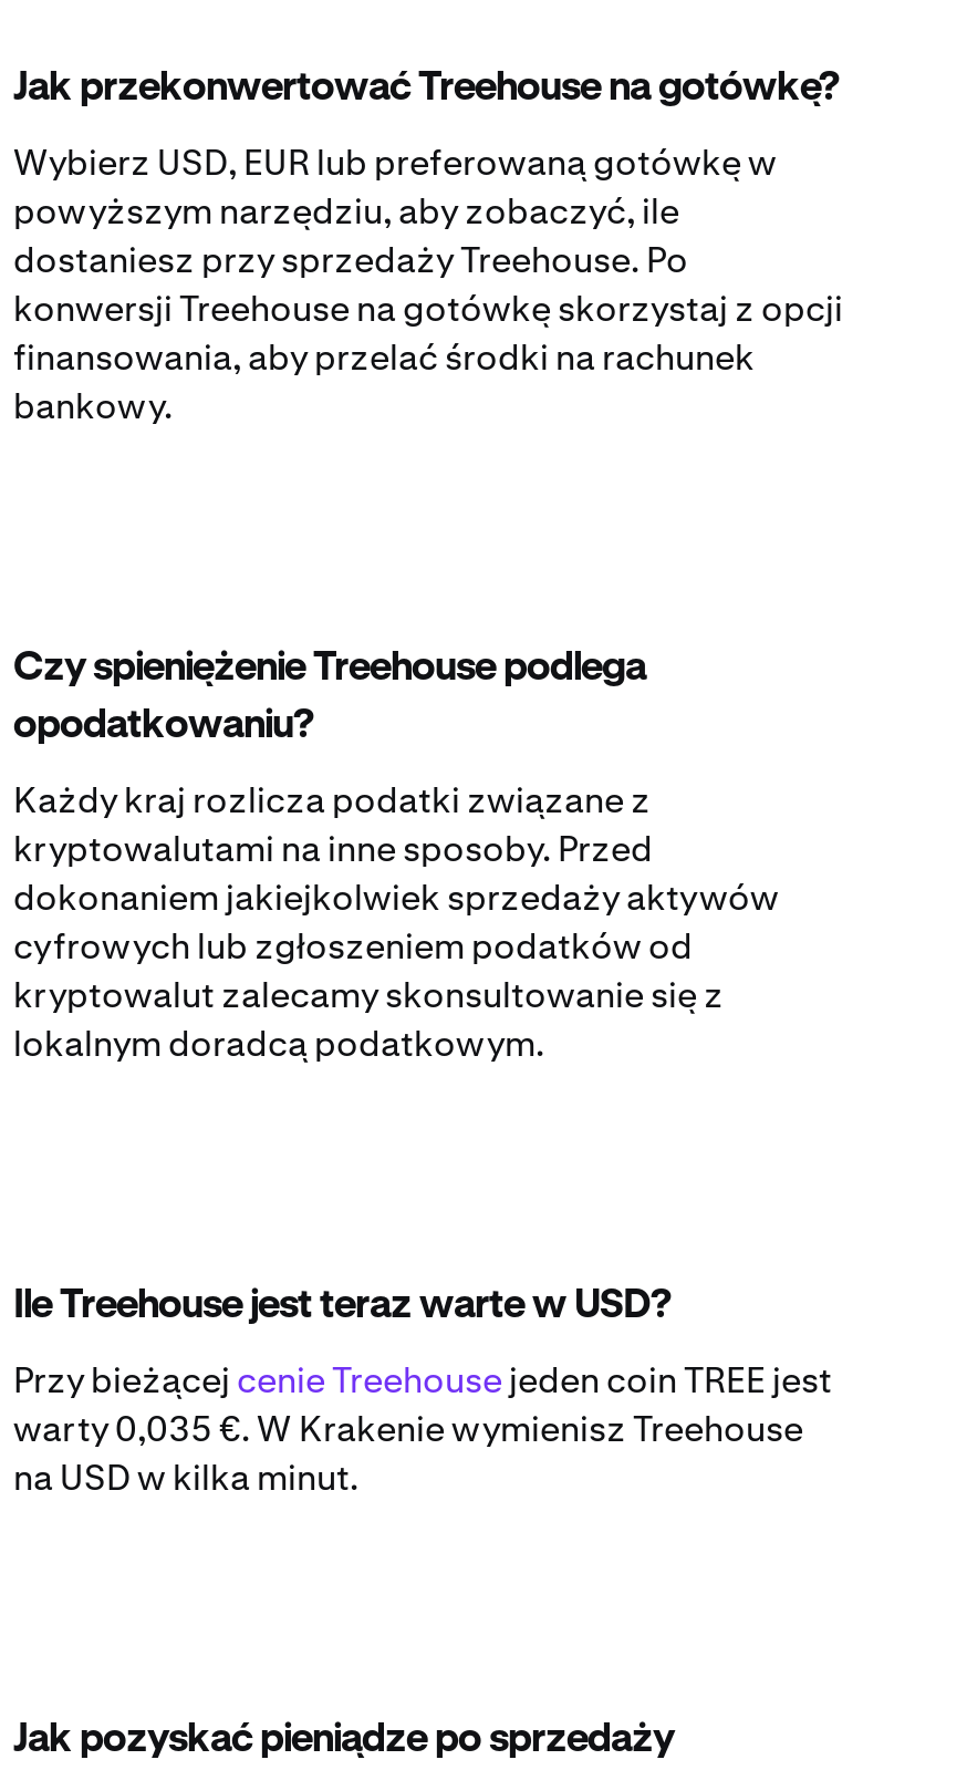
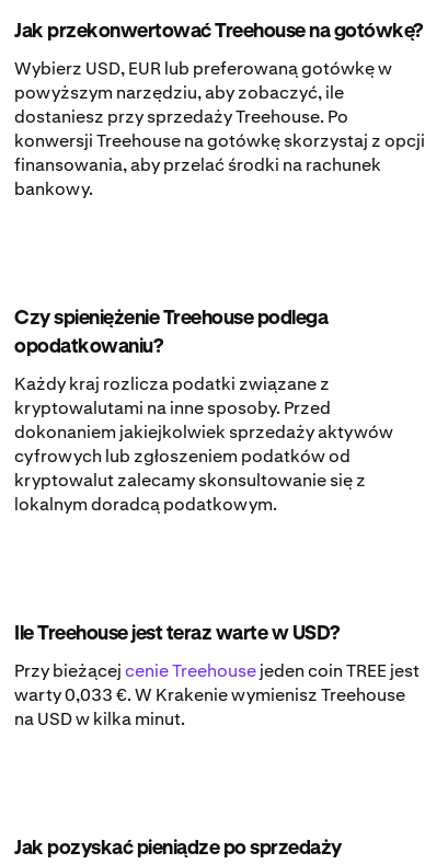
- warty 0,035 €. W Krakenie wymienisz Treehouse
+ warty 0,033 €. W Krakenie wymienisz Treehouse
